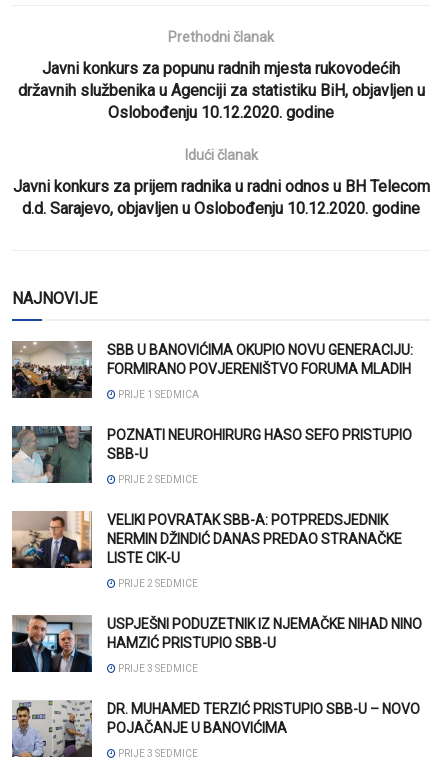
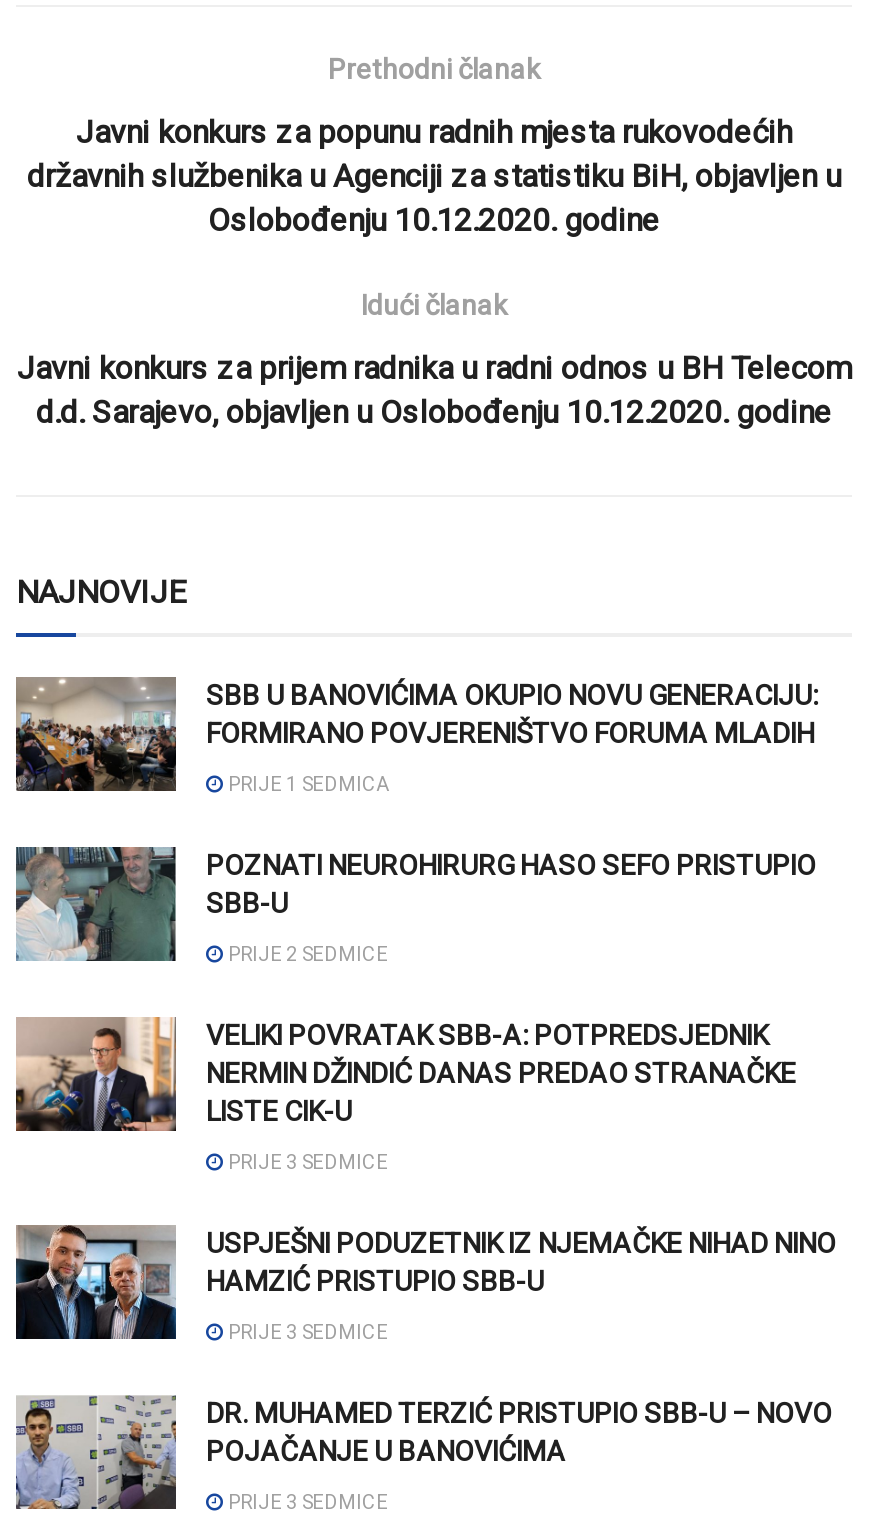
- PRIJE 2 SEDMICE
+ PRIJE 3 SEDMICE
